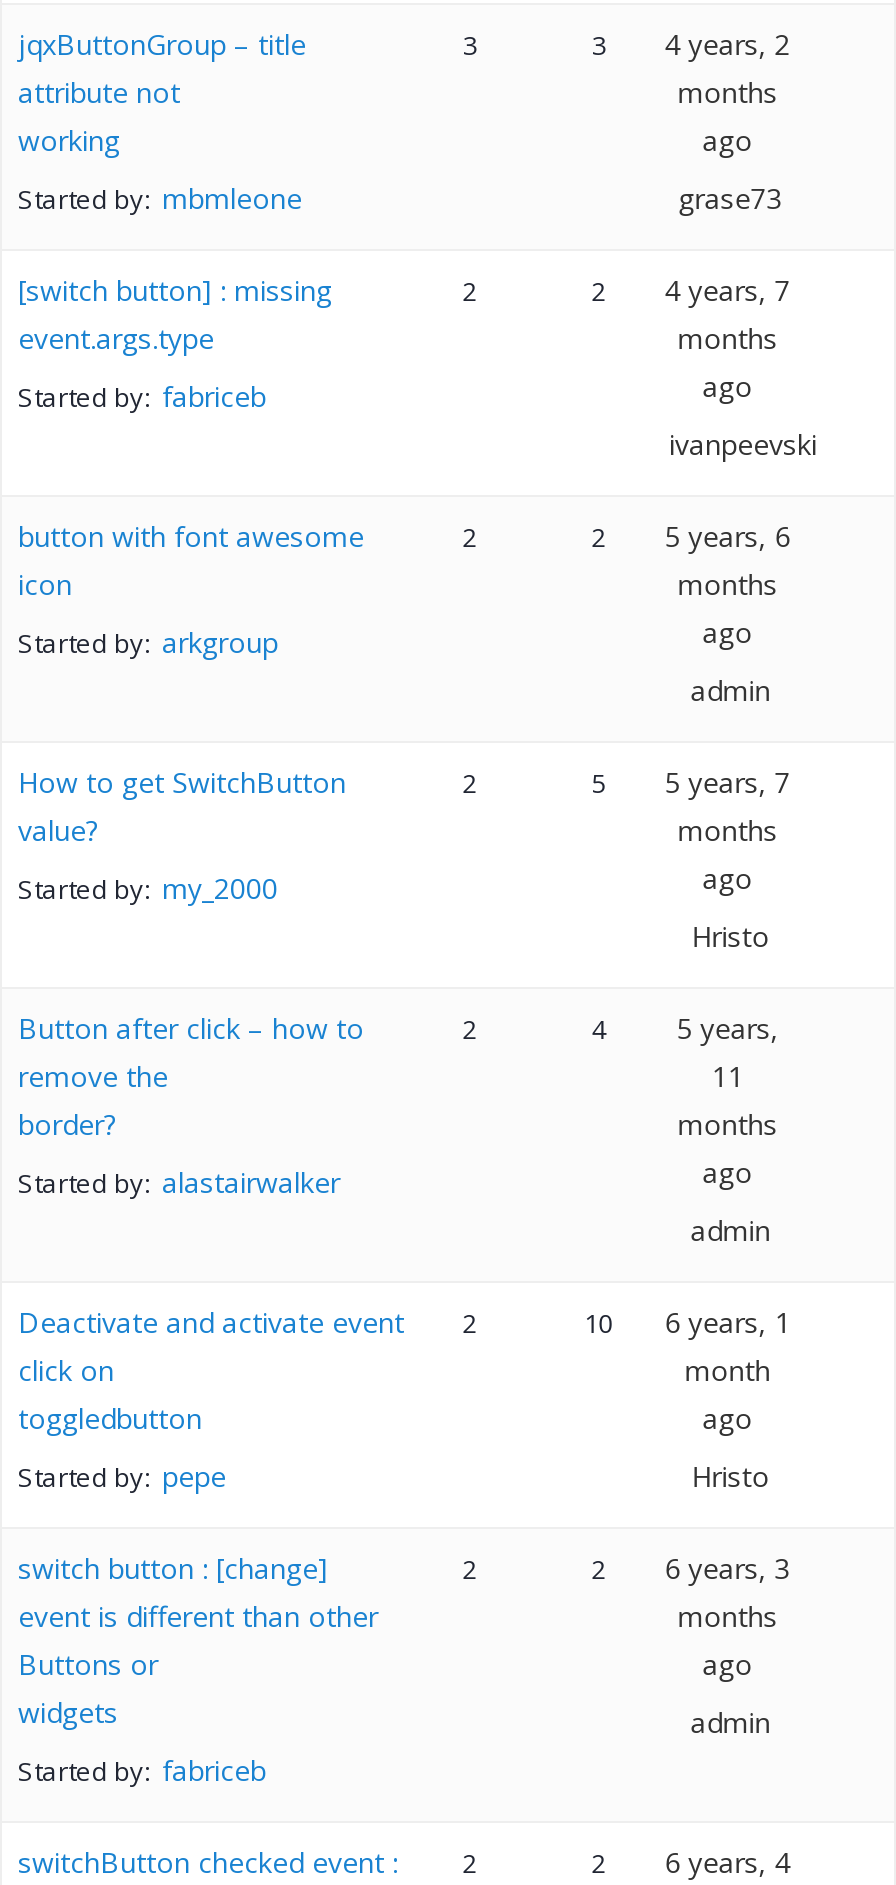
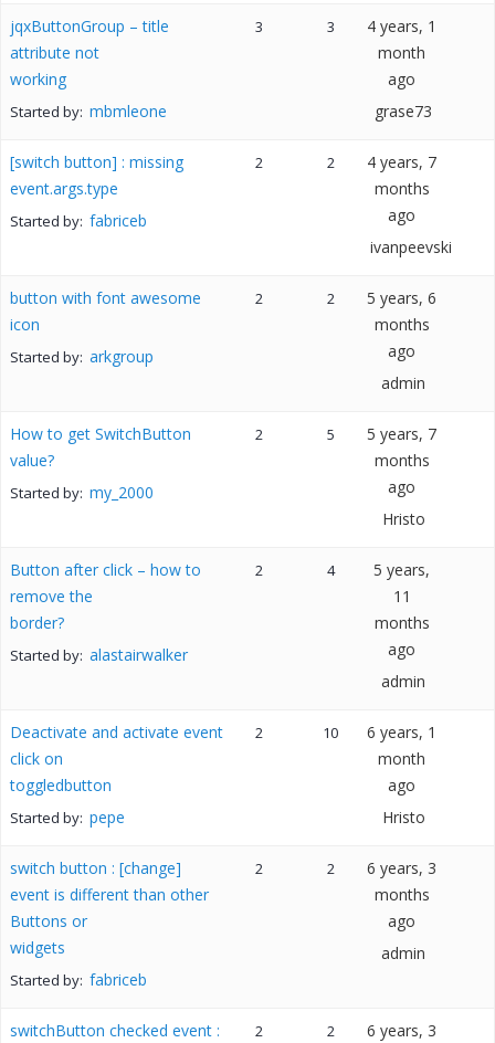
- 4 years, 2
- months
+ 4 years, 1
+ month

- 2 6 years, 4
+ 2 6 years, 3
